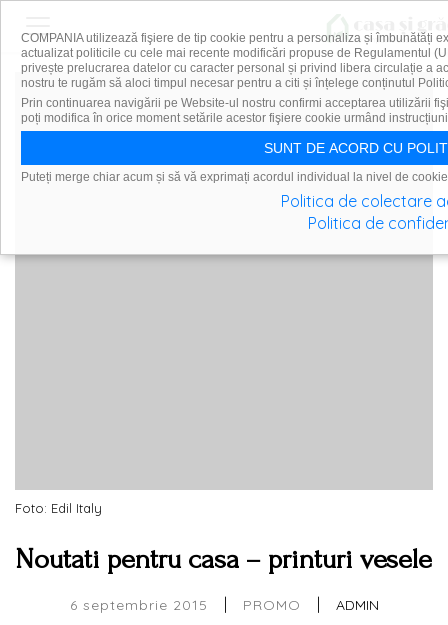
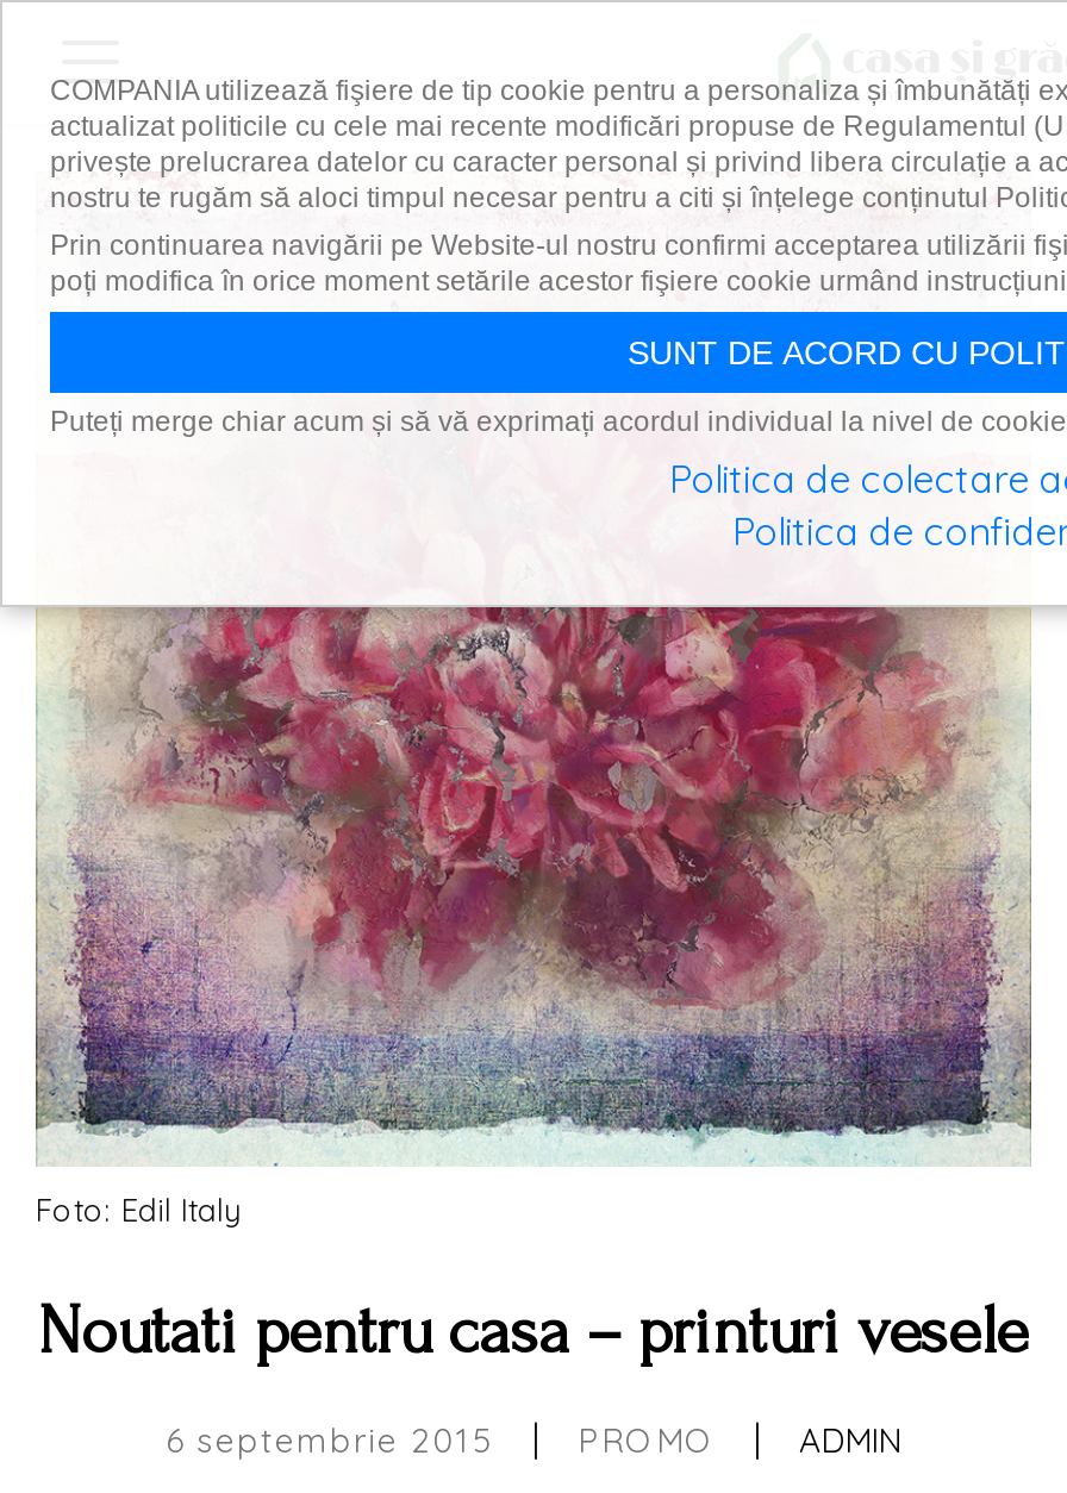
+ [image]
